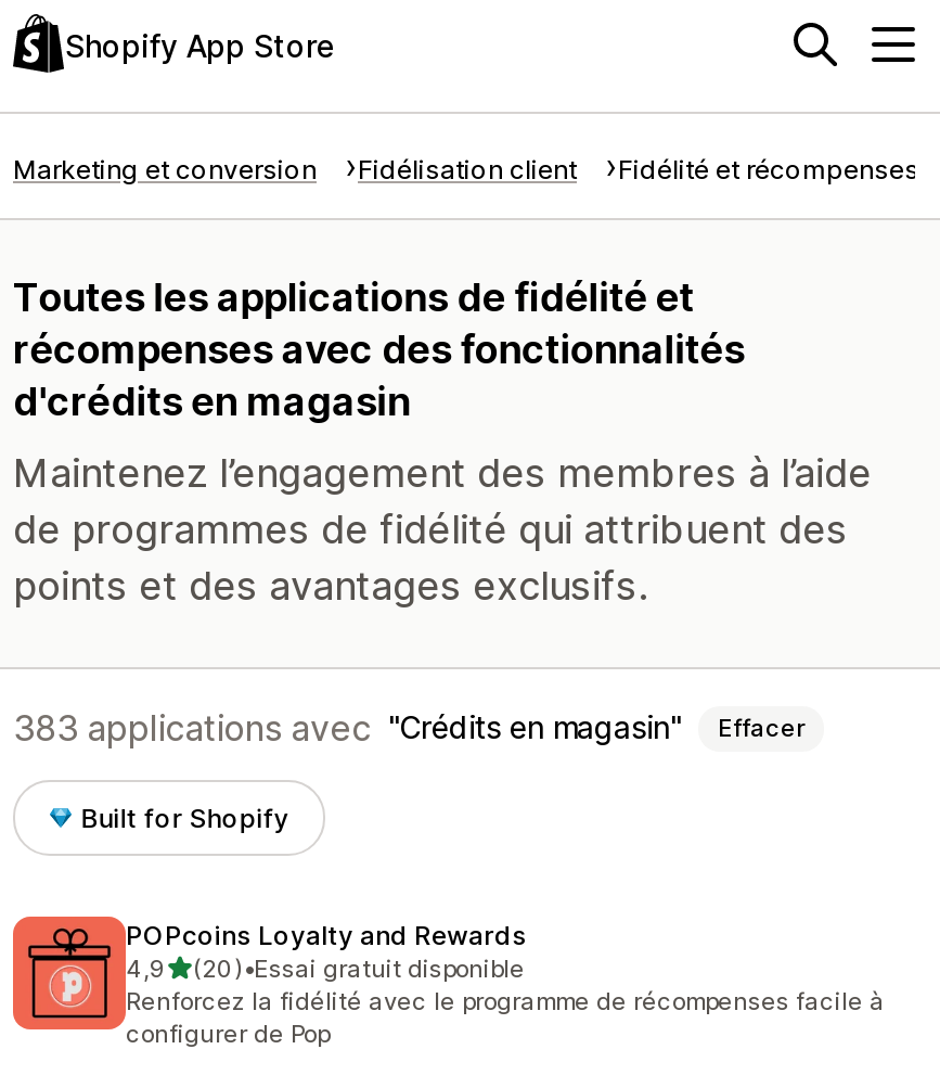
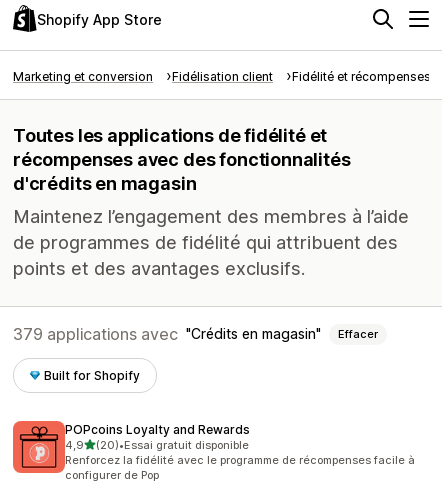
- 383 applications avec
+ 379 applications avec
